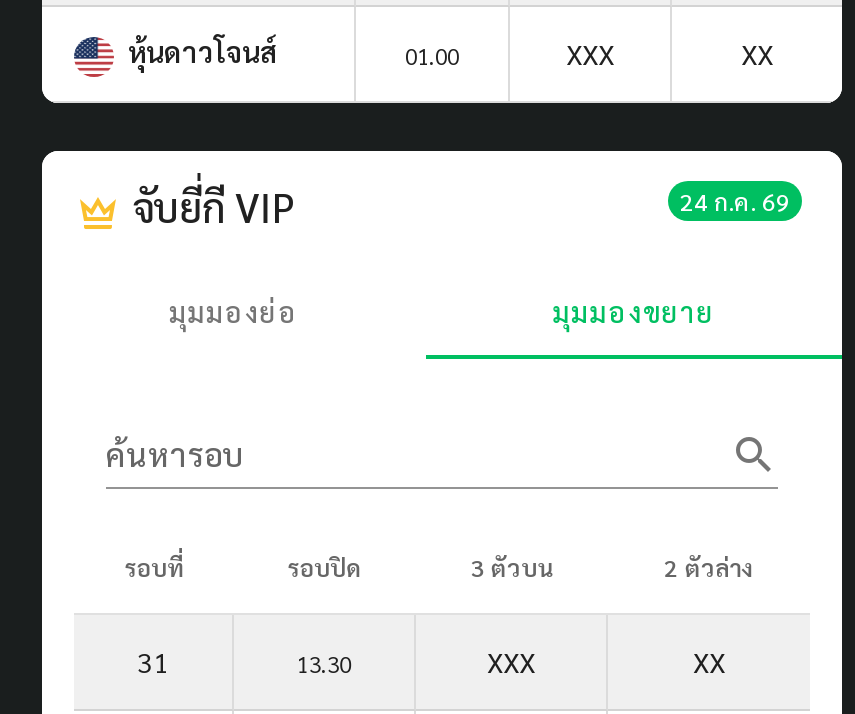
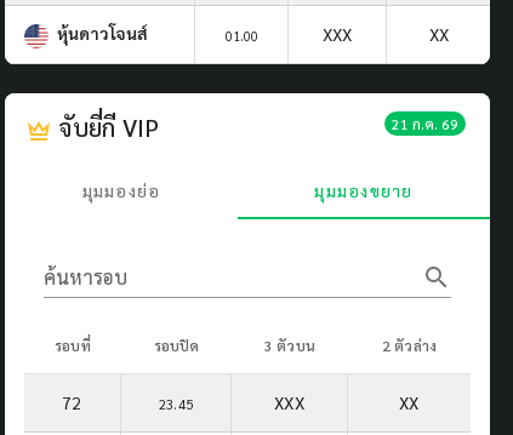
- 24 ก.ค. 69
+ 21 ก.ค. 69

- 31
+ 72

- 13.30
+ 23.45
